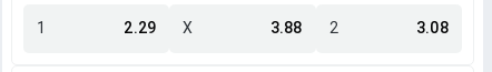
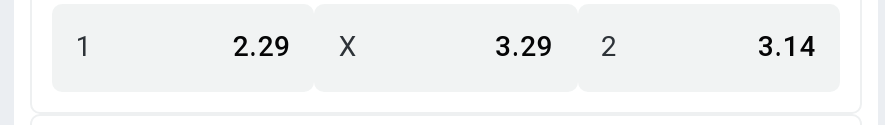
- 3.88 2
+ 3.29 2

- 3.08
+ 3.14
